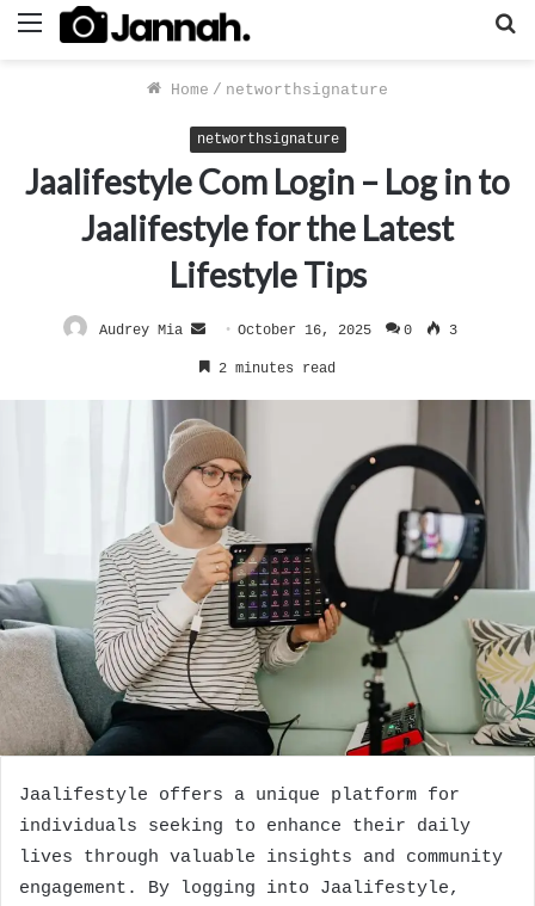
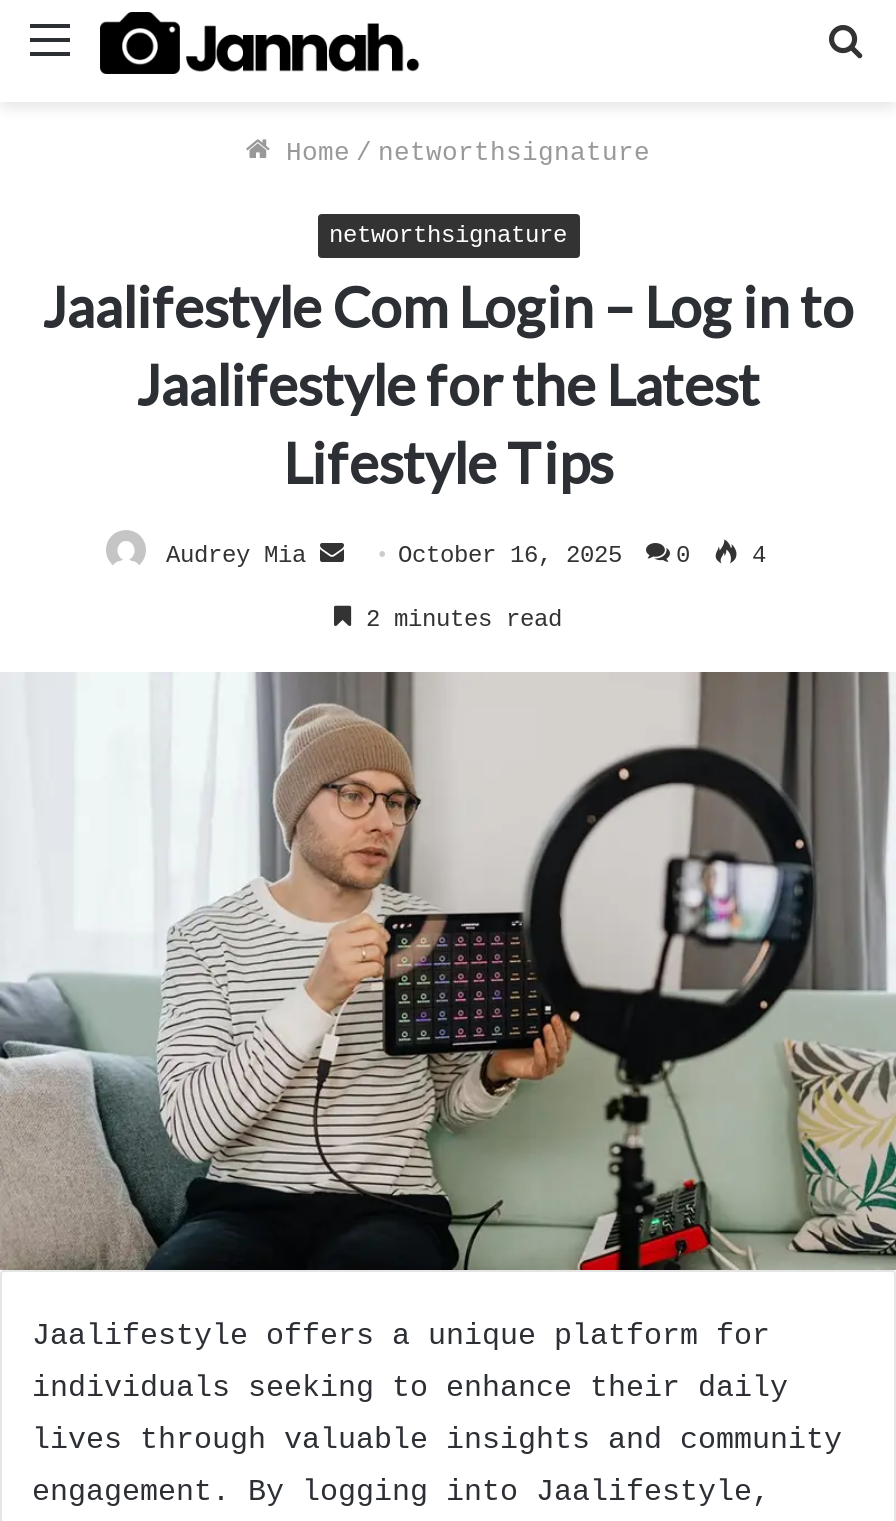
- 3
+ 4
